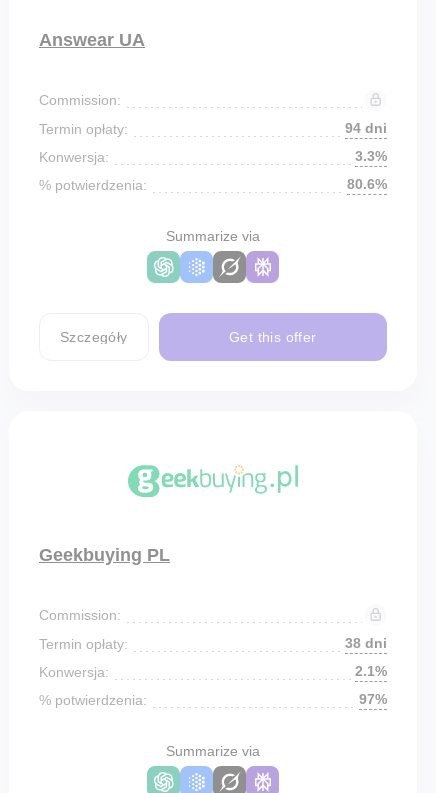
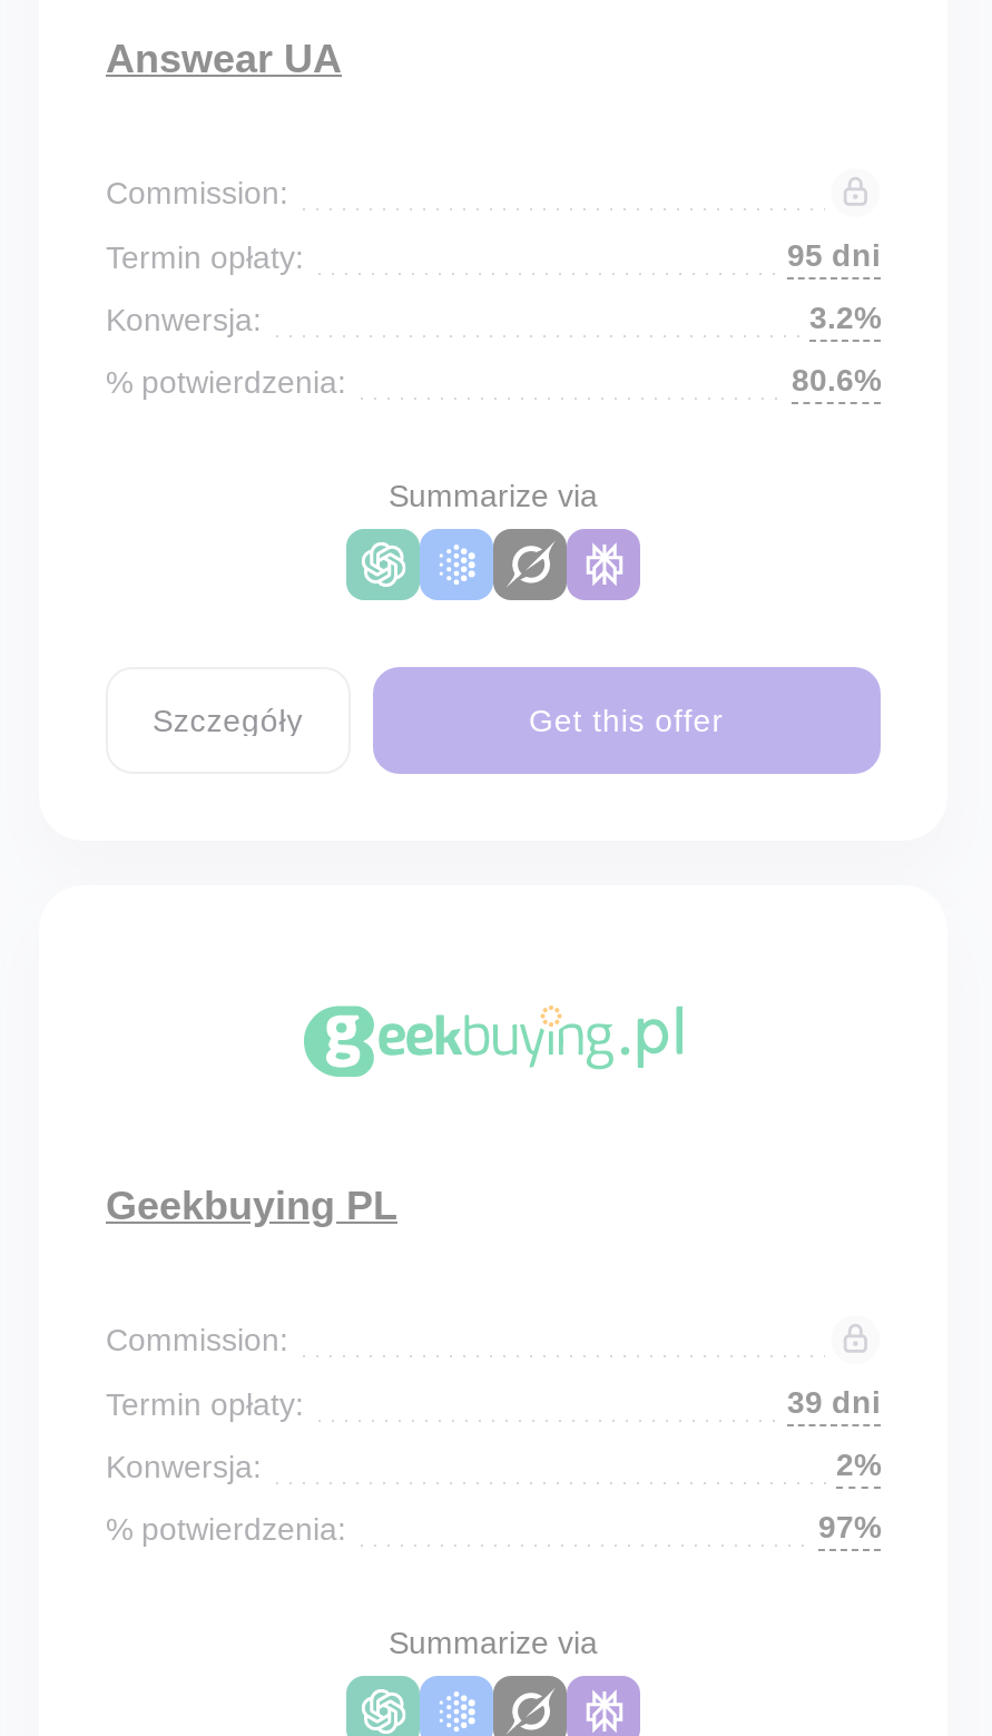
- 94 dni
+ 95 dni

- 3.3%
+ 3.2%

- 38 dni
+ 39 dni

- 2.1%
+ 2%
